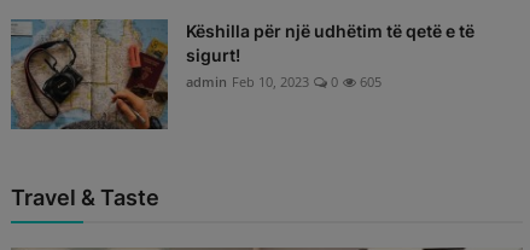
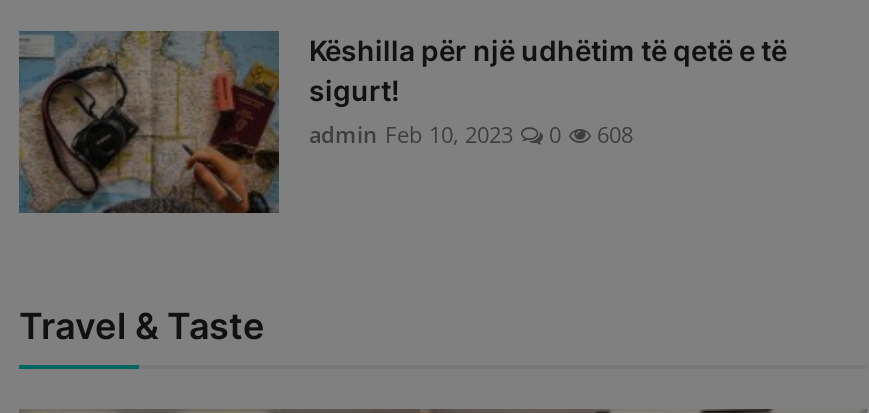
- admin Feb 10, 2023 0 605
+ admin Feb 10, 2023 0 608
